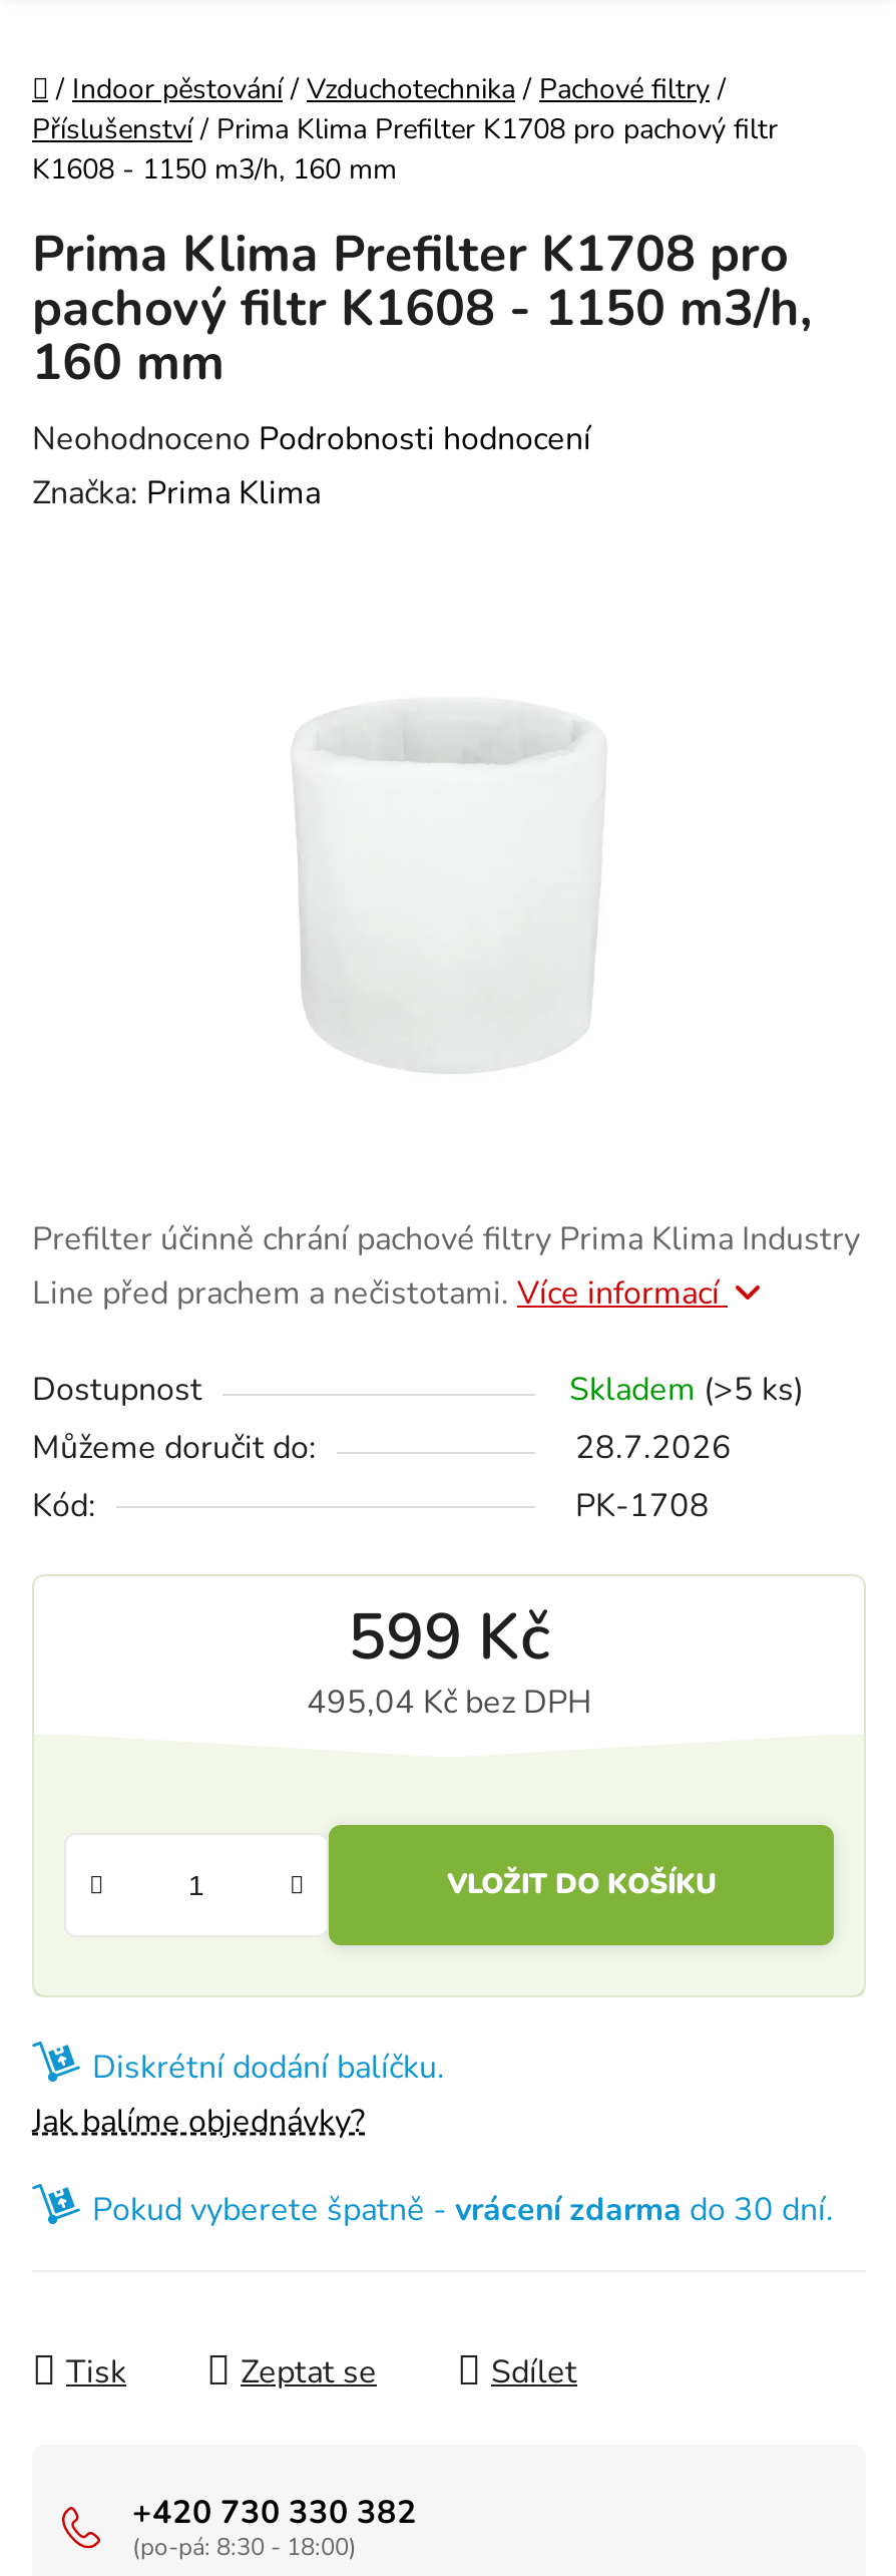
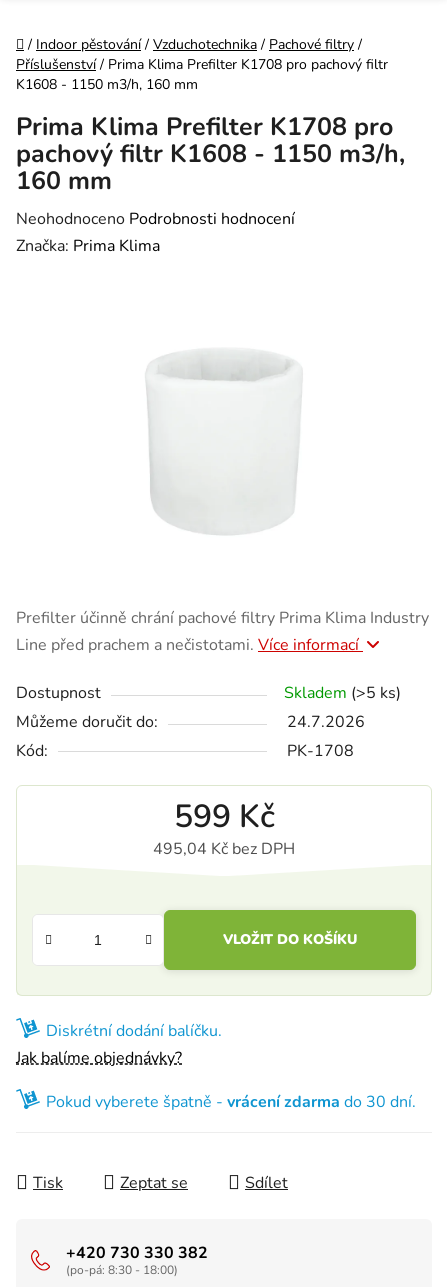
- 28.7.2026
+ 24.7.2026
